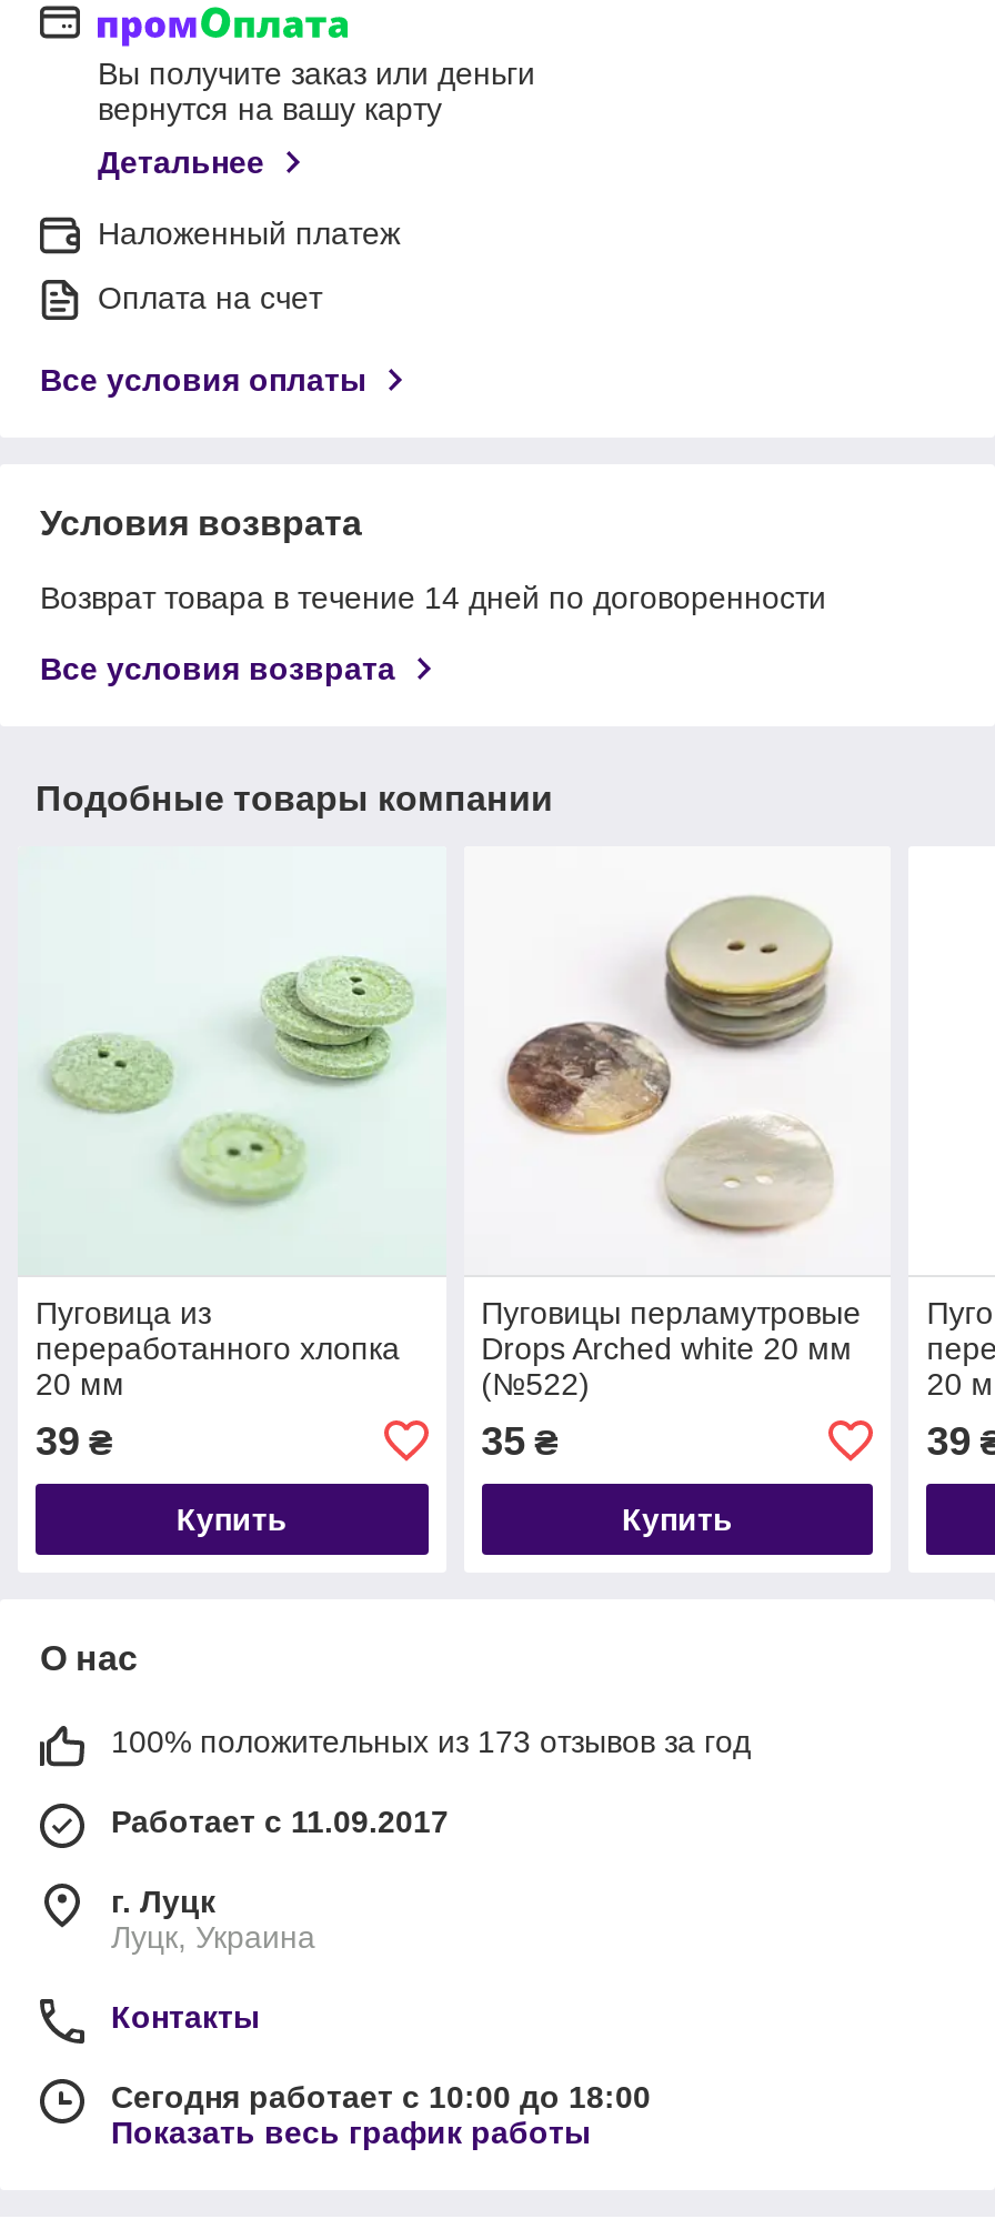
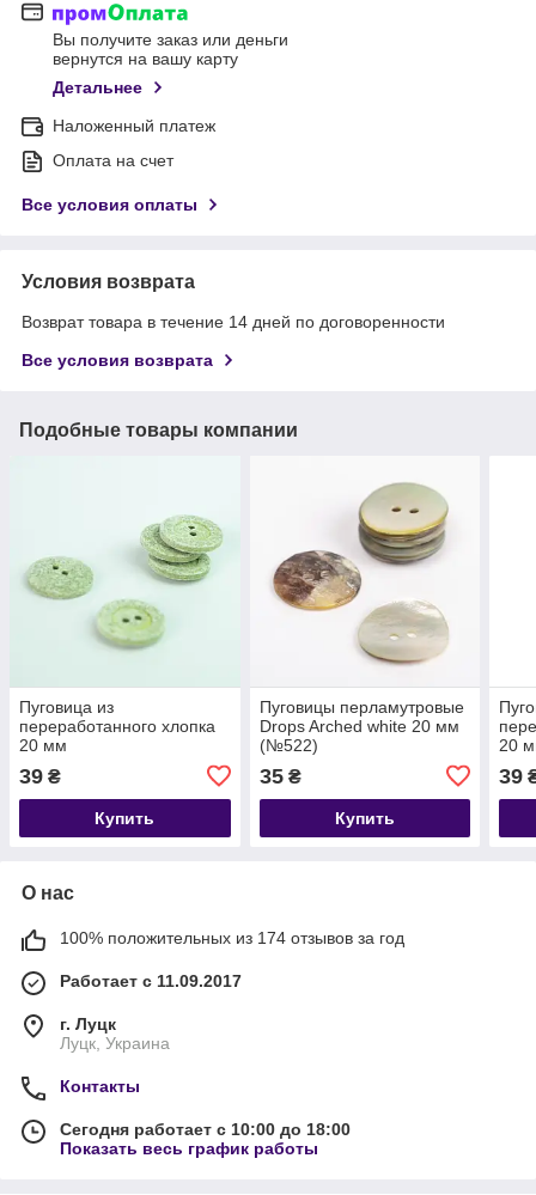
- 100% положительных из 173 отзывов за год
+ 100% положительных из 174 отзывов за год
